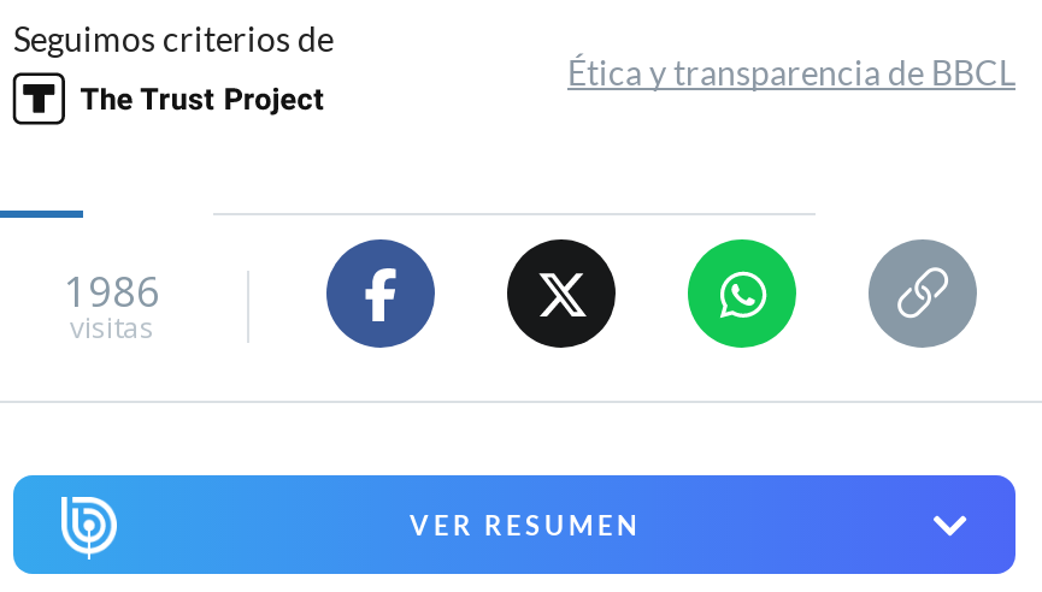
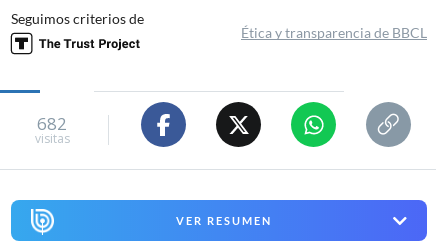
- 1986
+ 682
